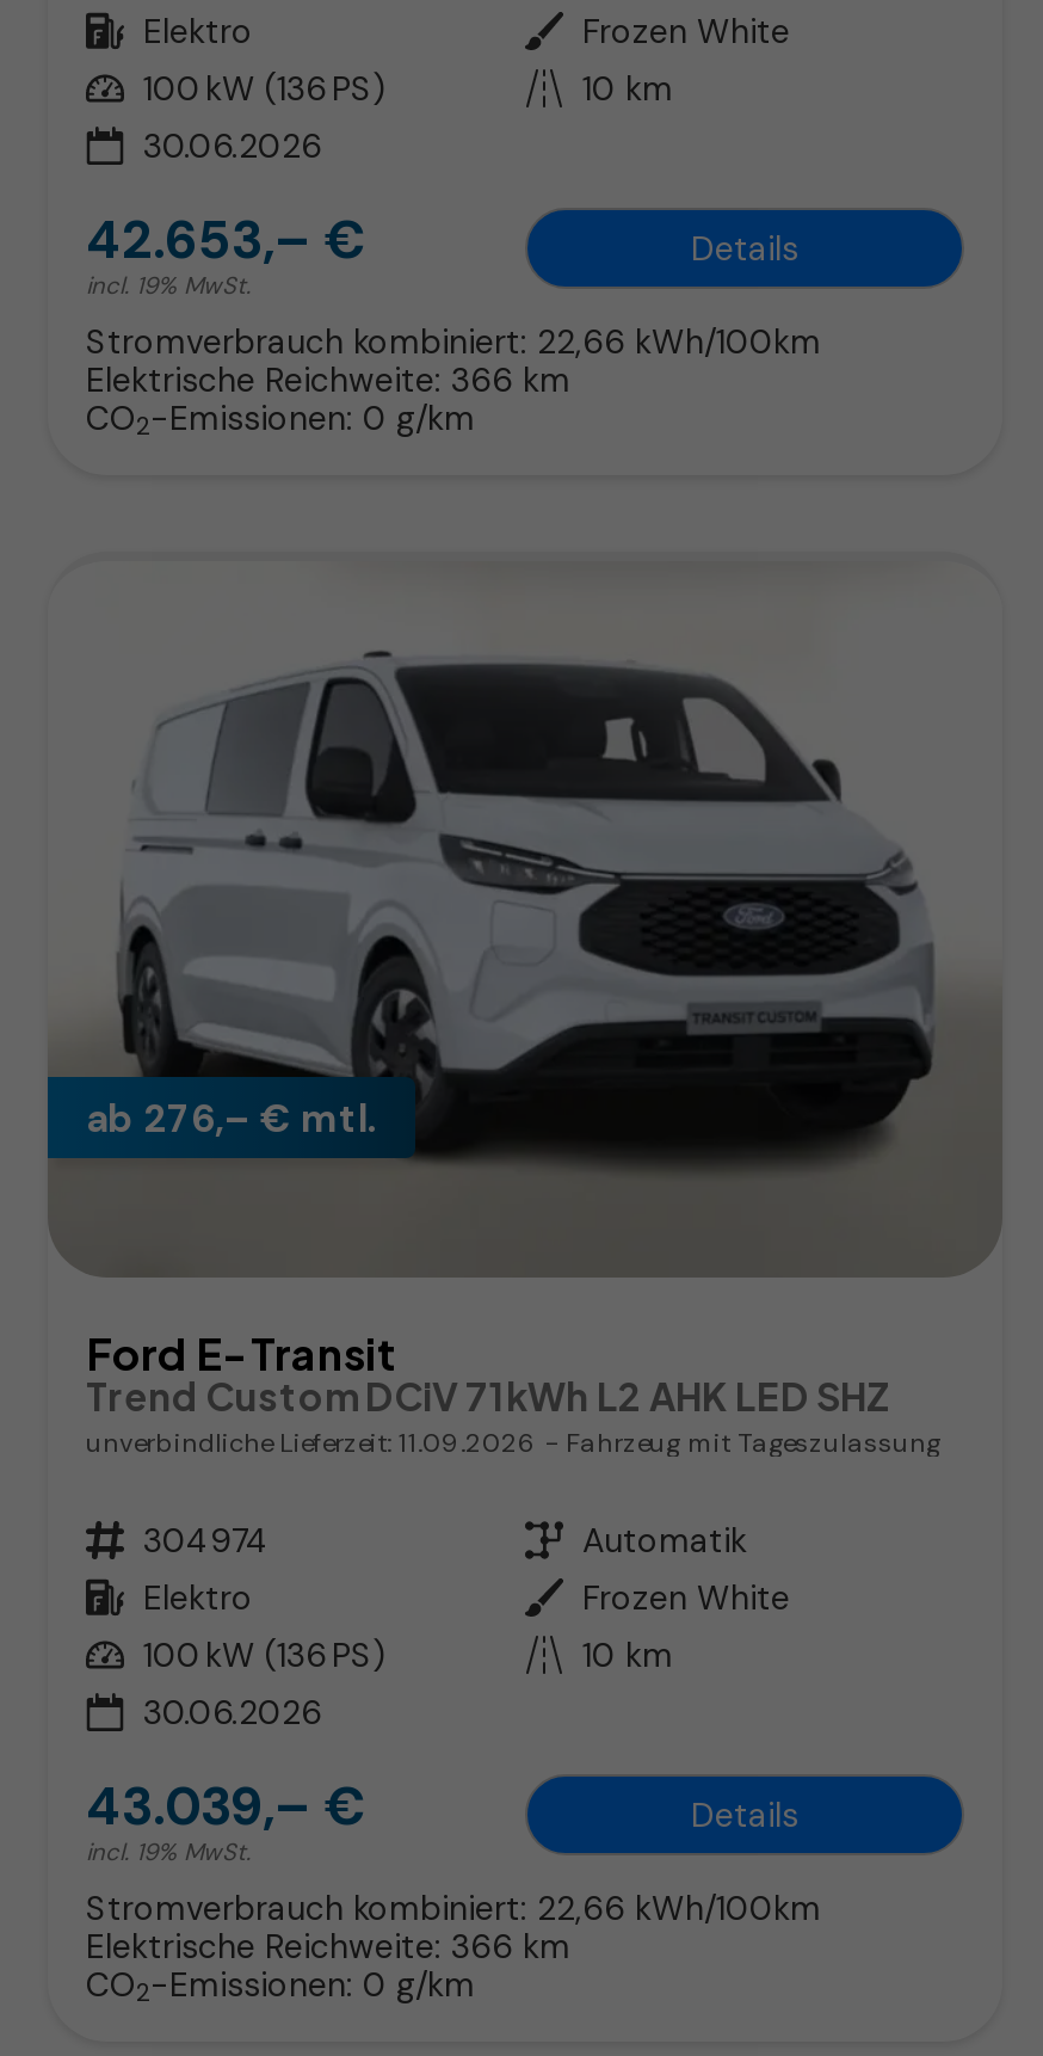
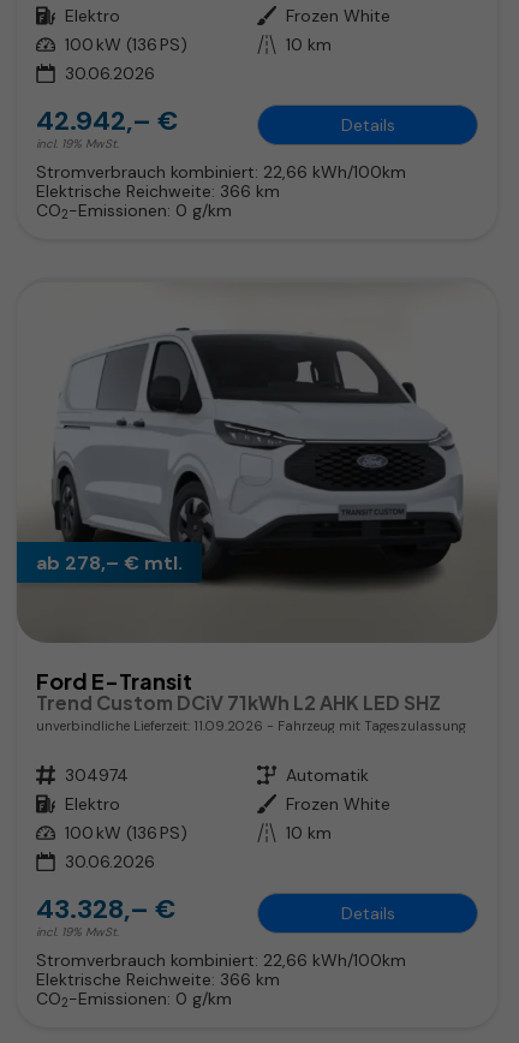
- 42.653,– €
+ 42.942,– €

- ab 276,– € mtl.
+ ab 278,– € mtl.

- 43.039,– €
+ 43.328,– €
